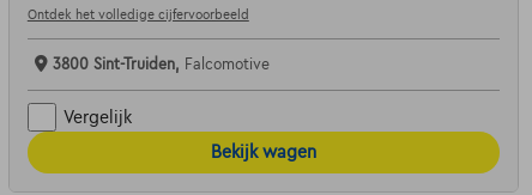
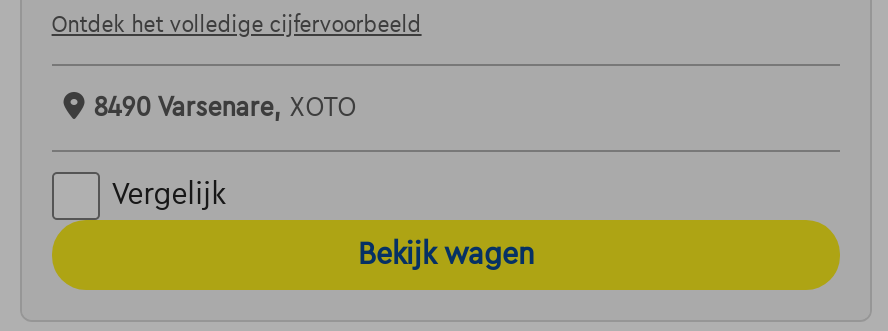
- 3800 Sint-Truiden, Falcomotive
+ 8490 Varsenare, XOTO
